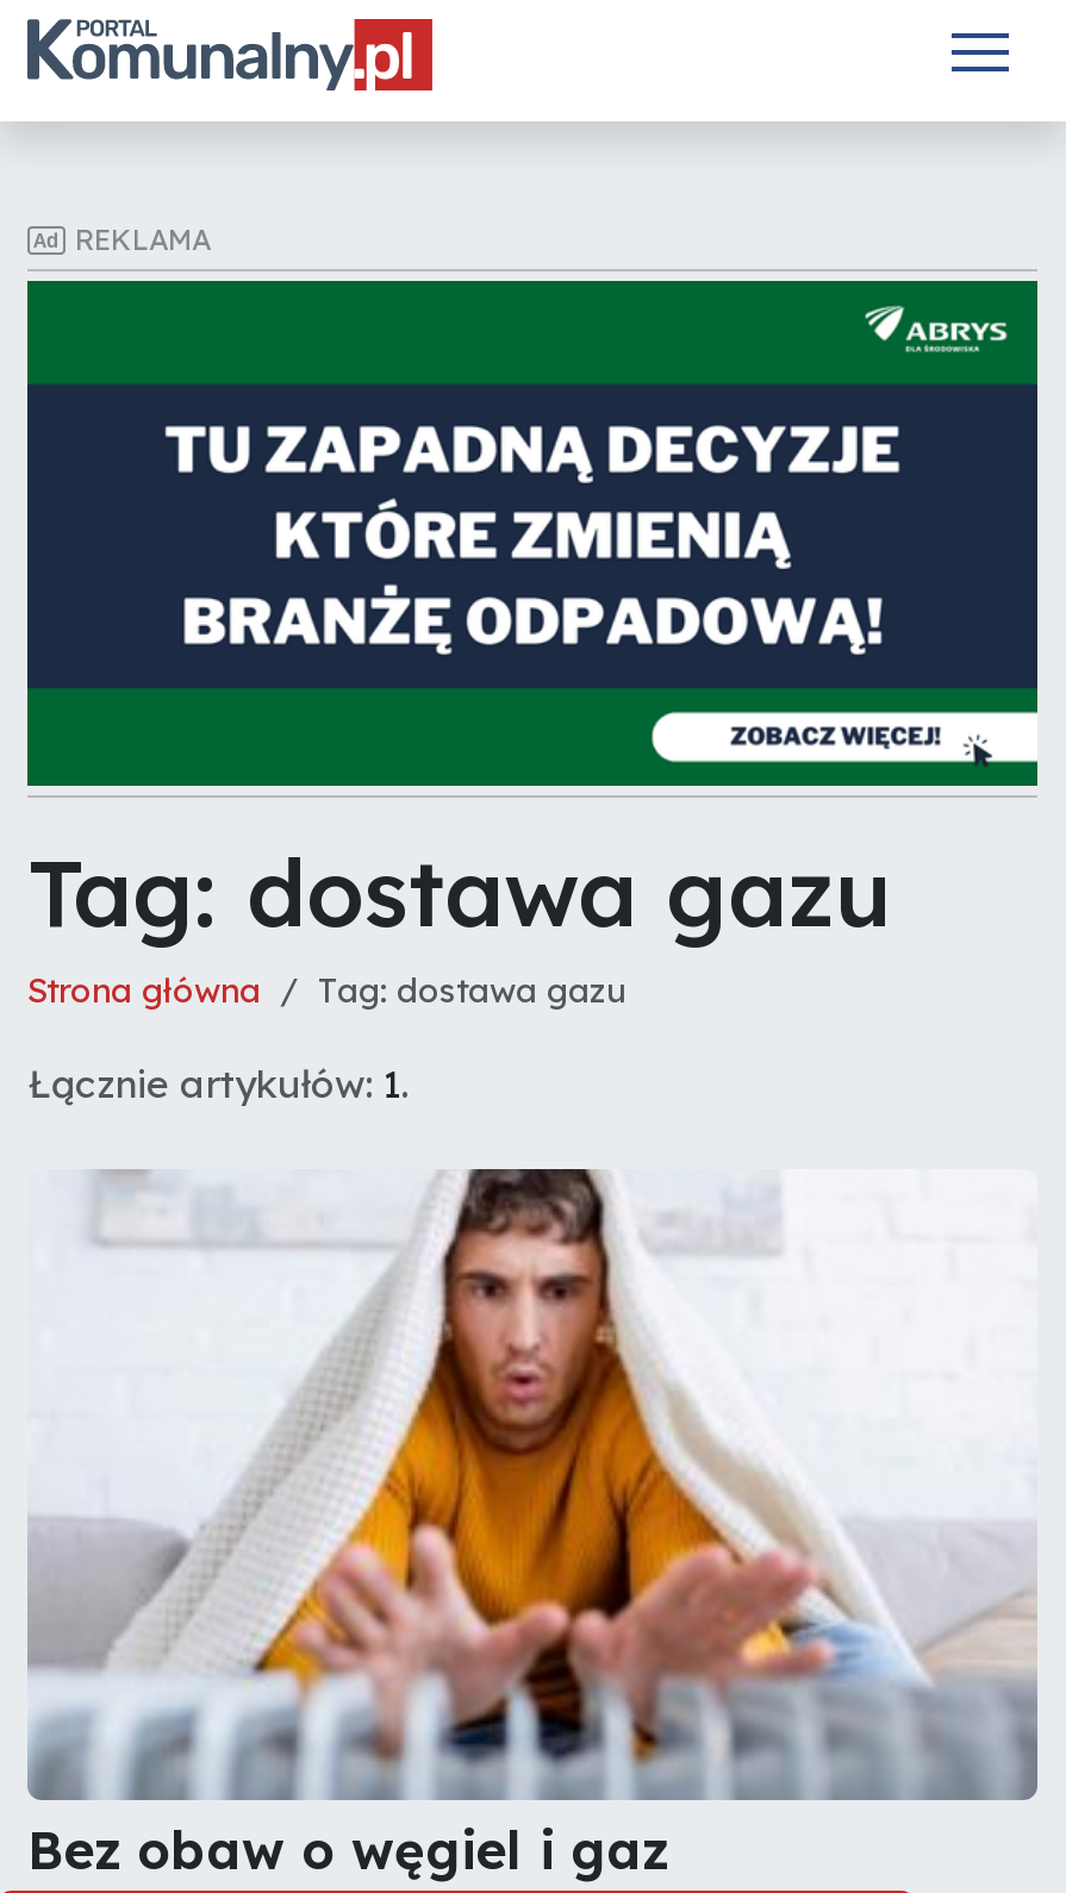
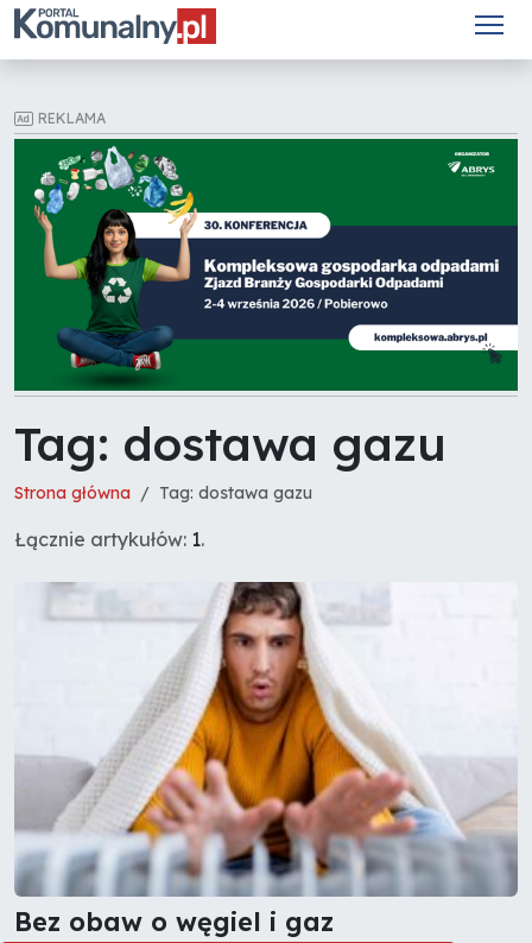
- [image]
+ [image]
